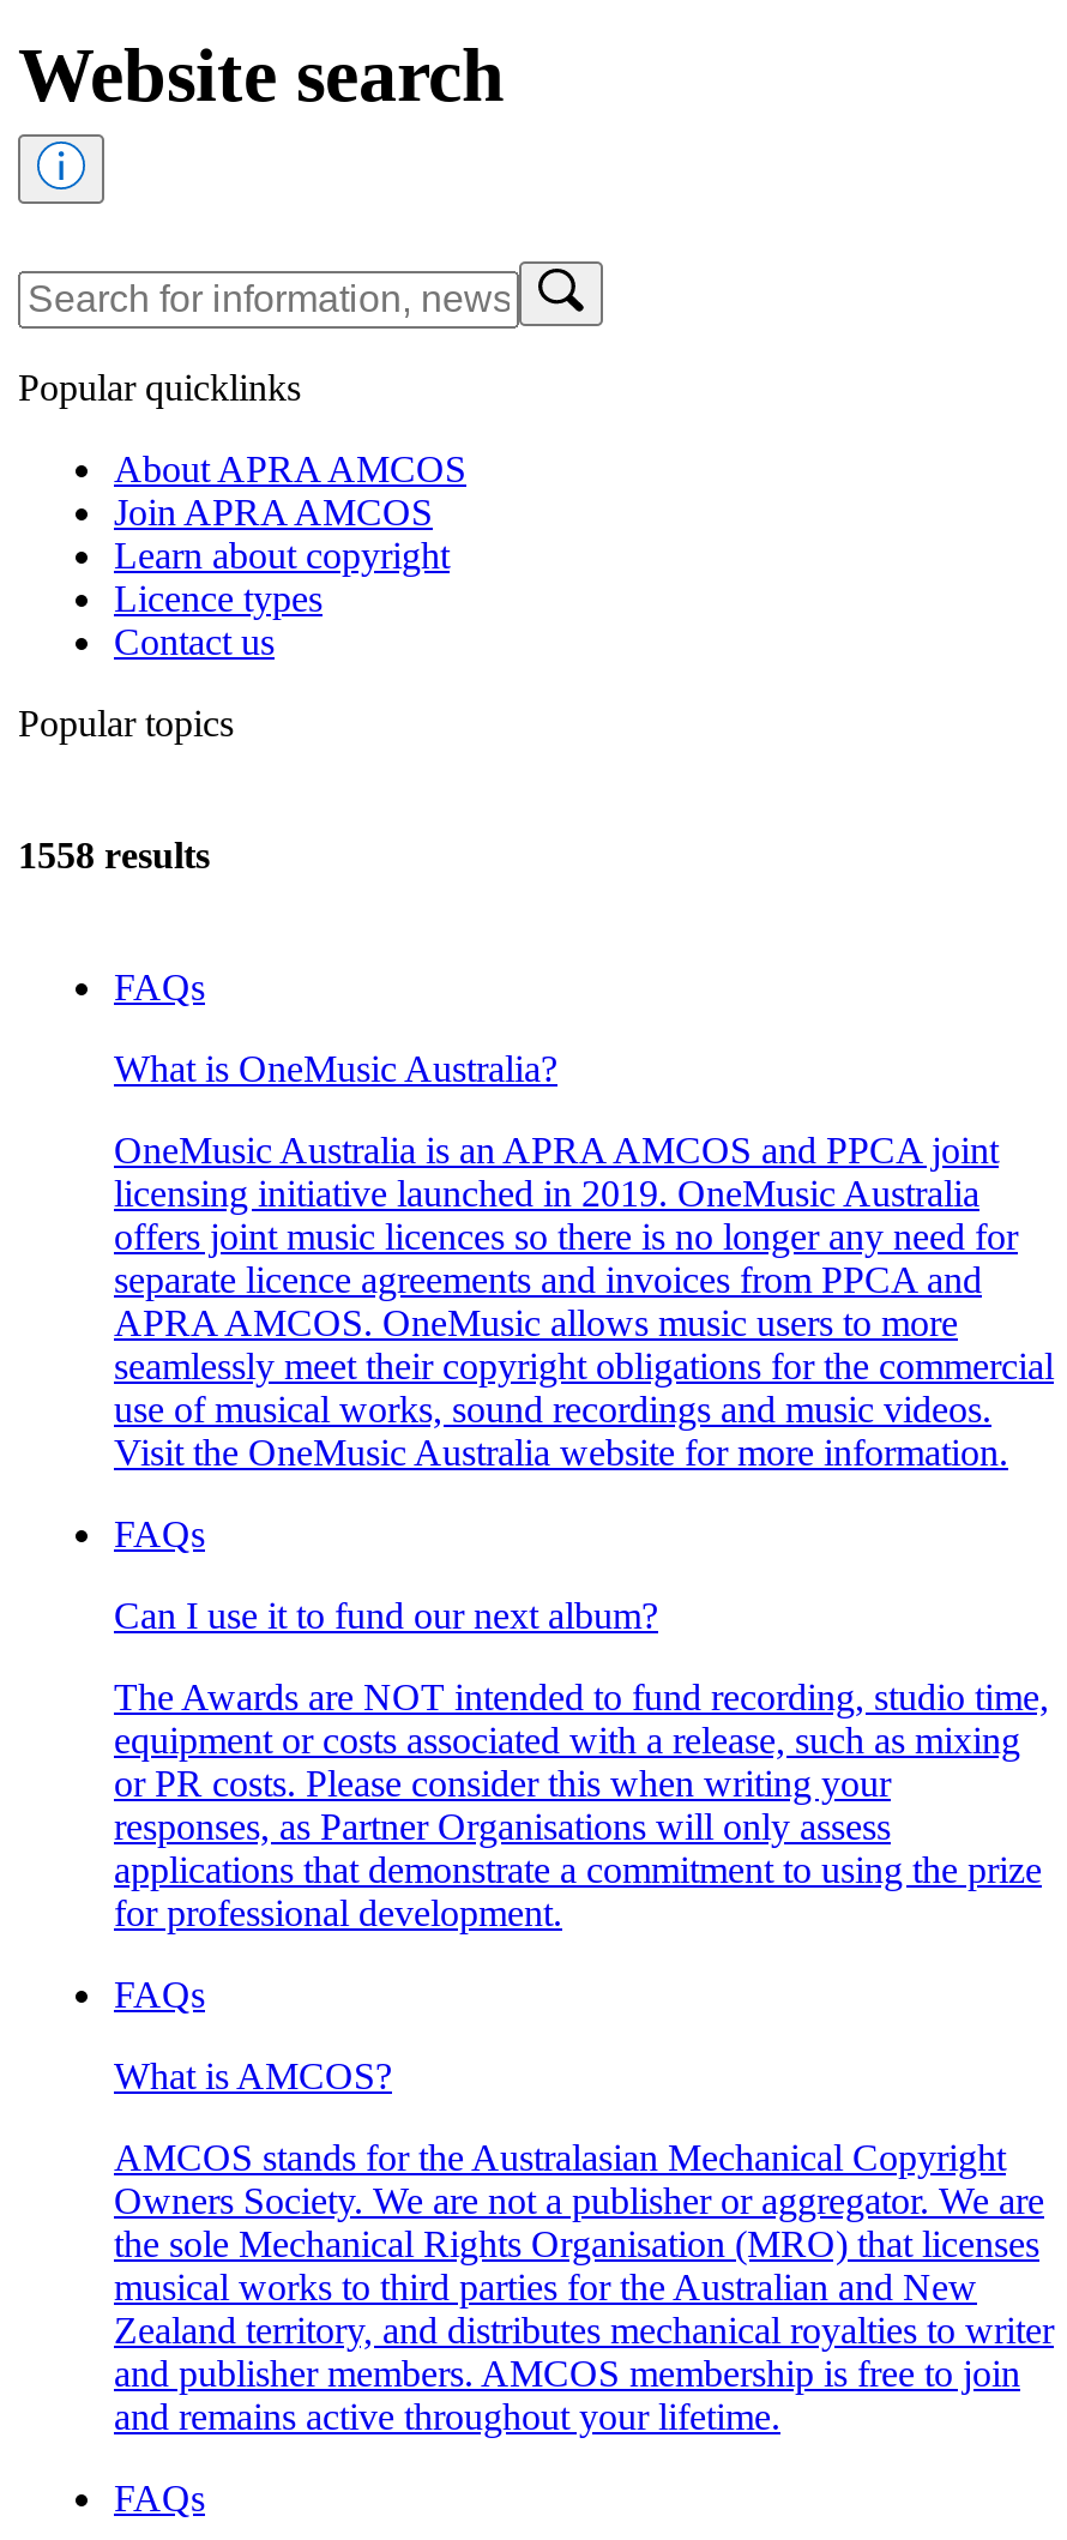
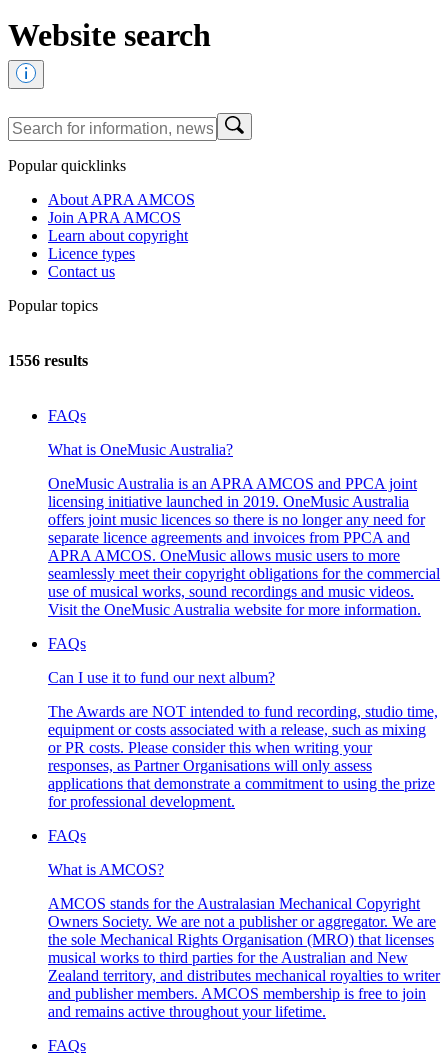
- 1558 results
+ 1556 results
